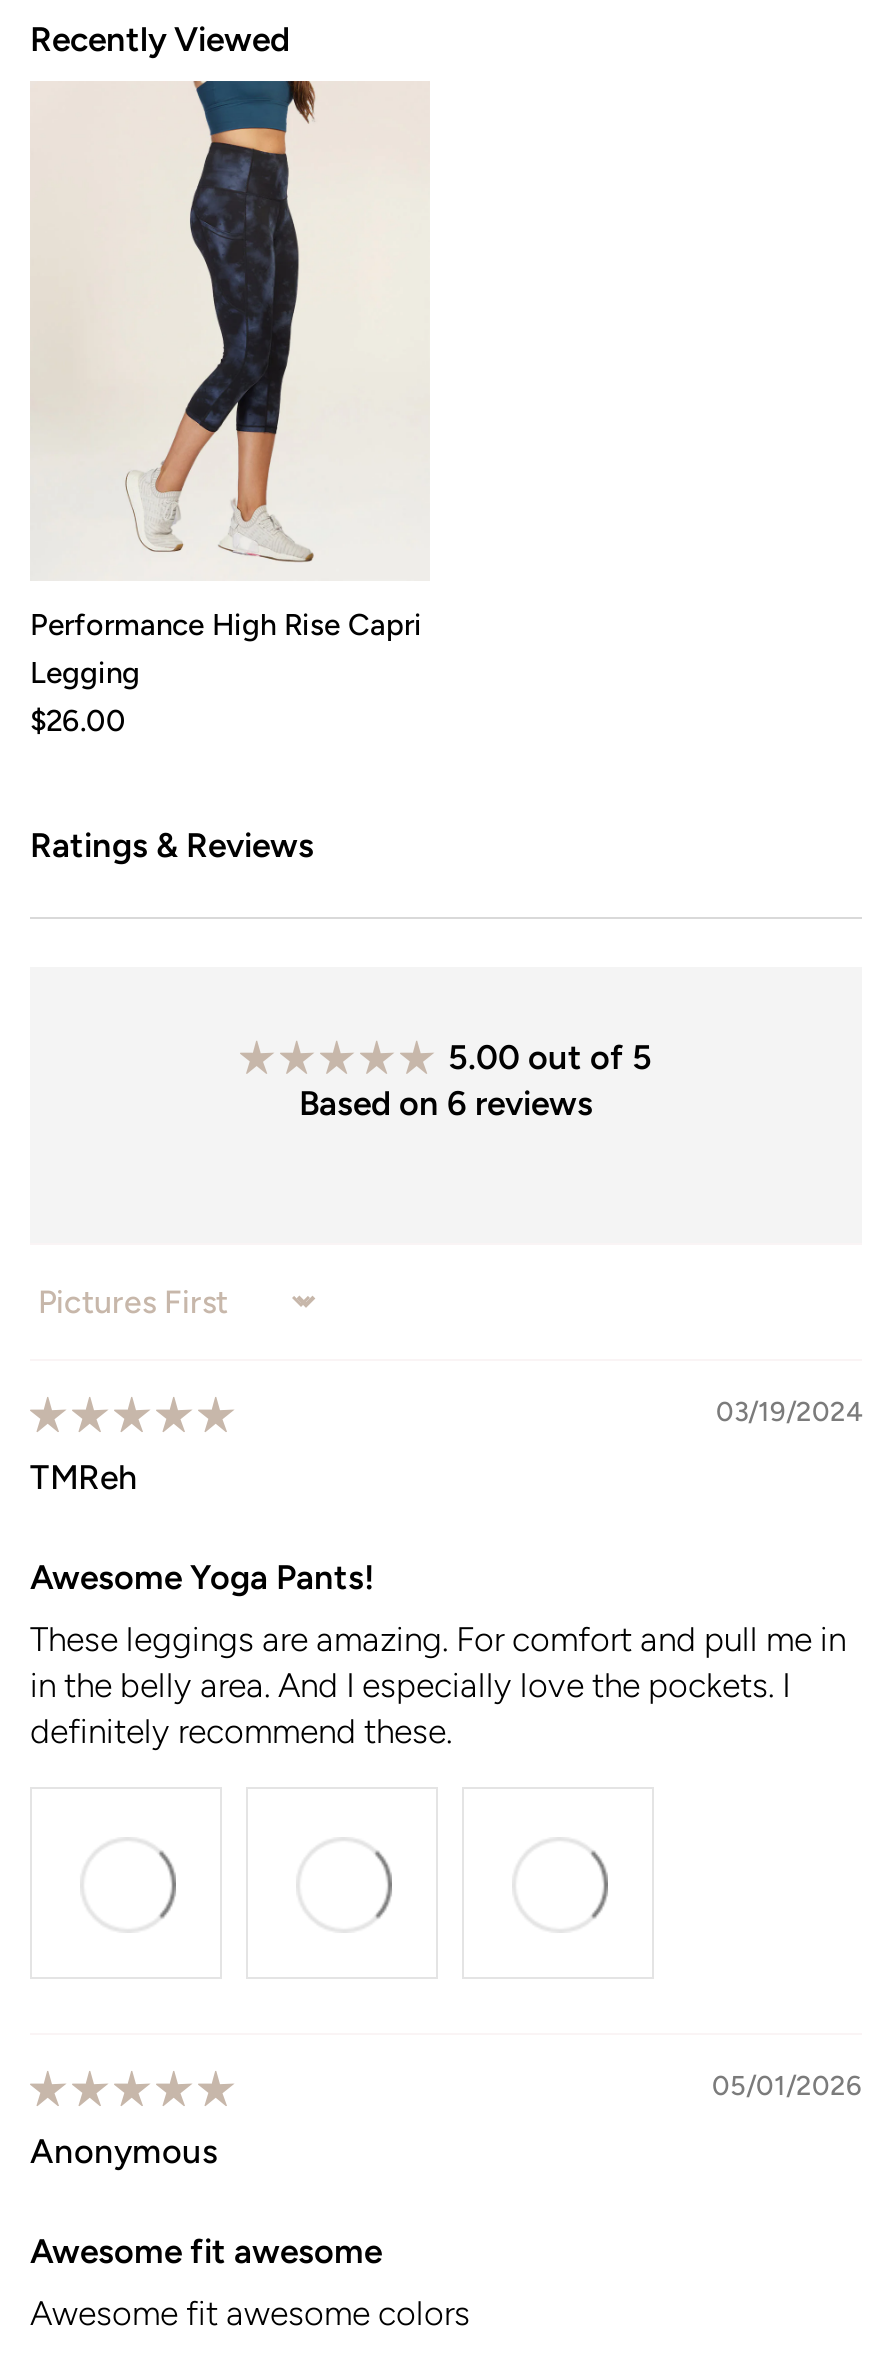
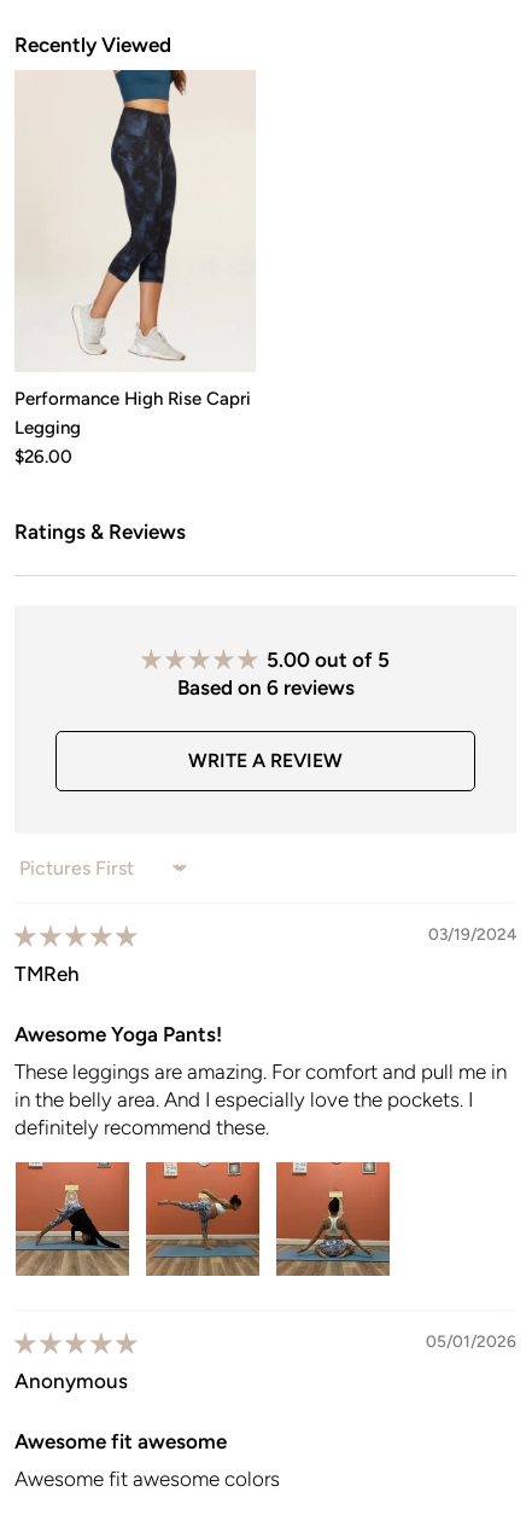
+ WRITE A REVIEW

+ [image]

+ [image]

+ [image]
